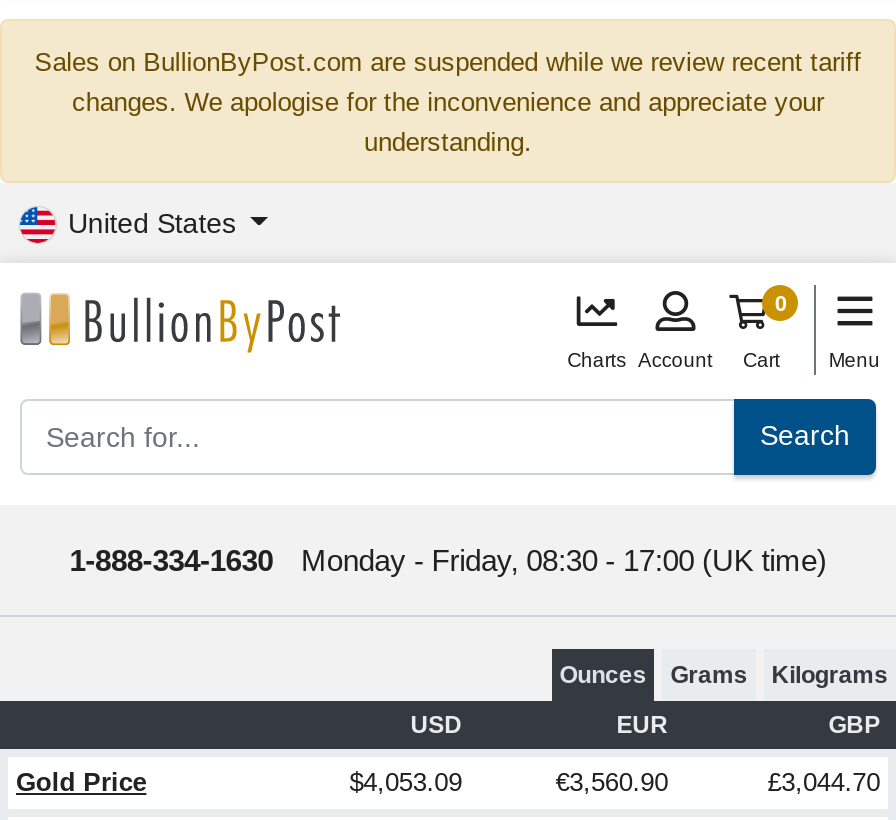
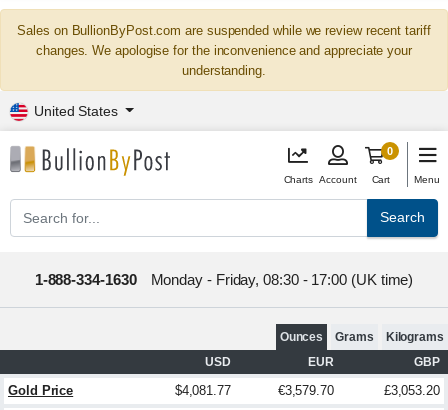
- $4,053.09
+ $4,081.77

- €3,560.90
+ €3,579.70

- £3,044.70
+ £3,053.20
